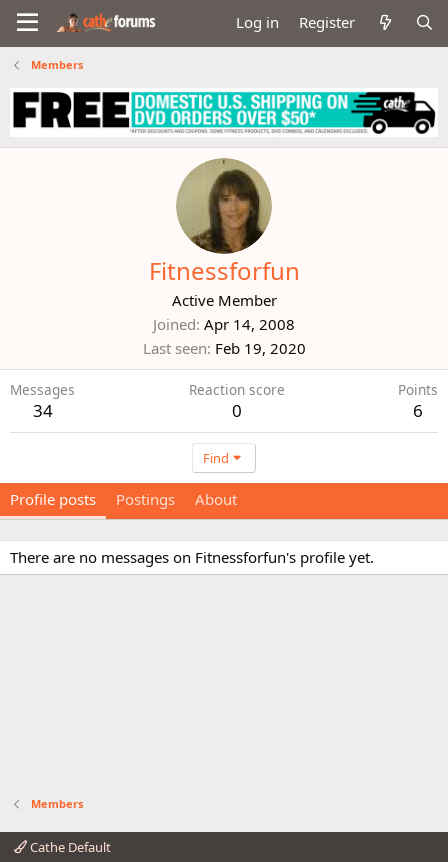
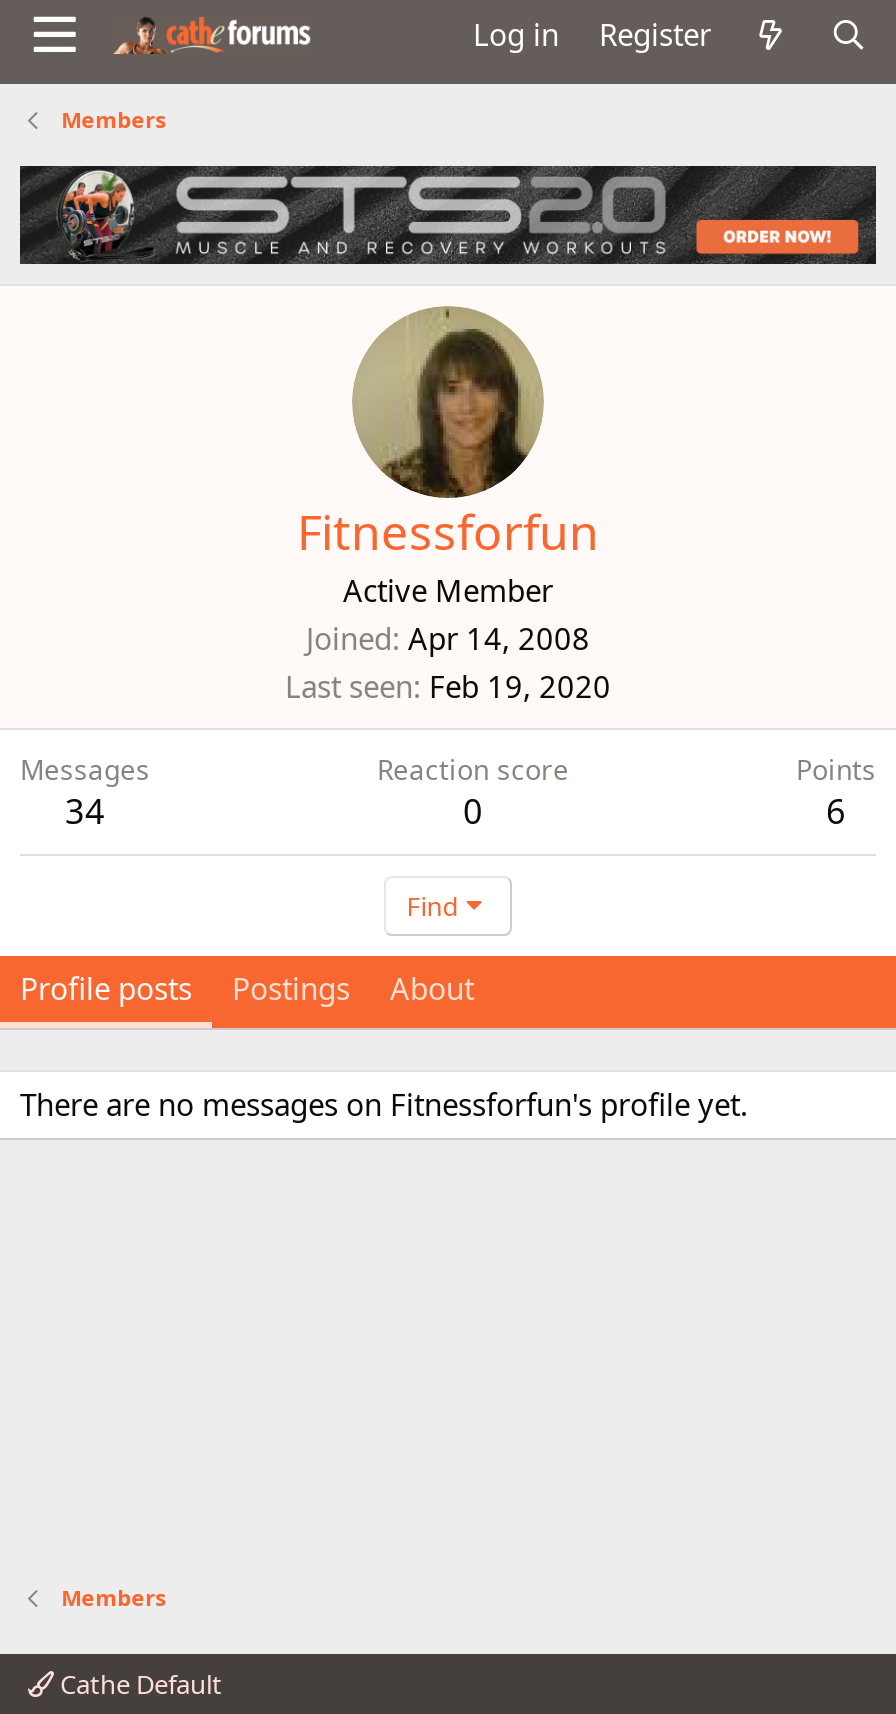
- [image]
+ [image]
